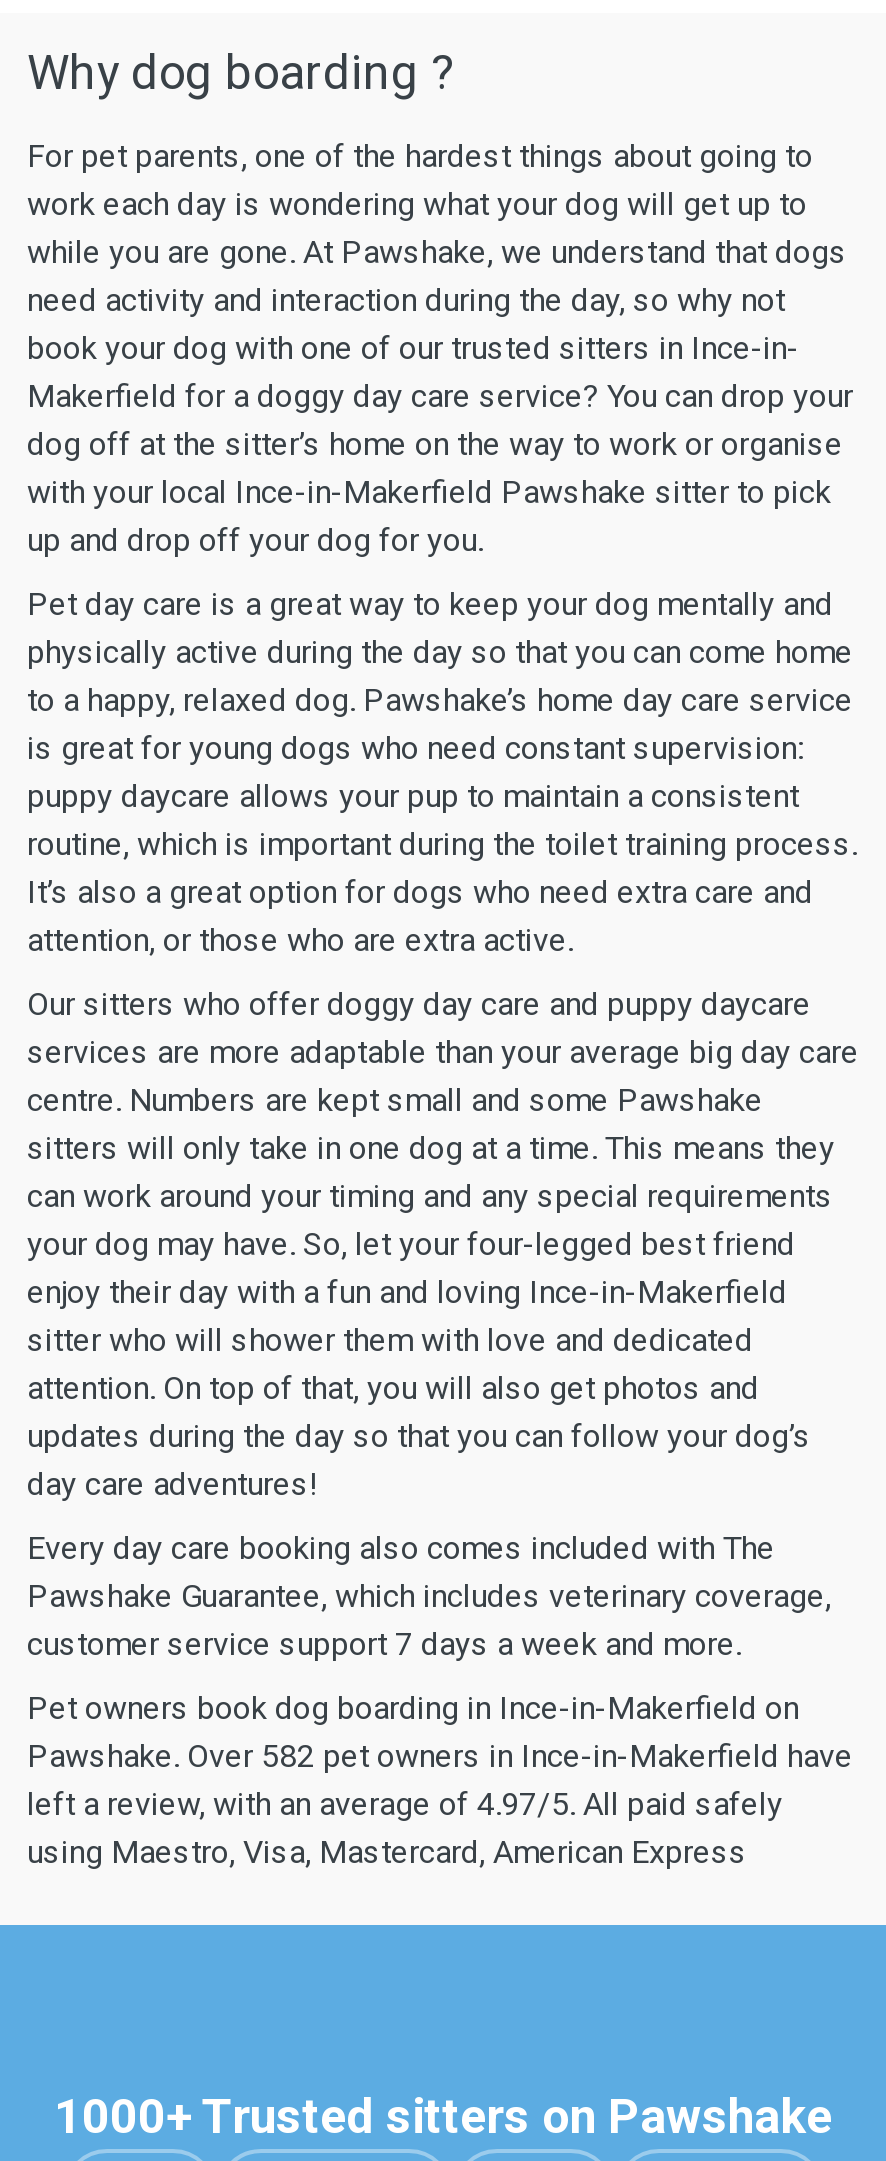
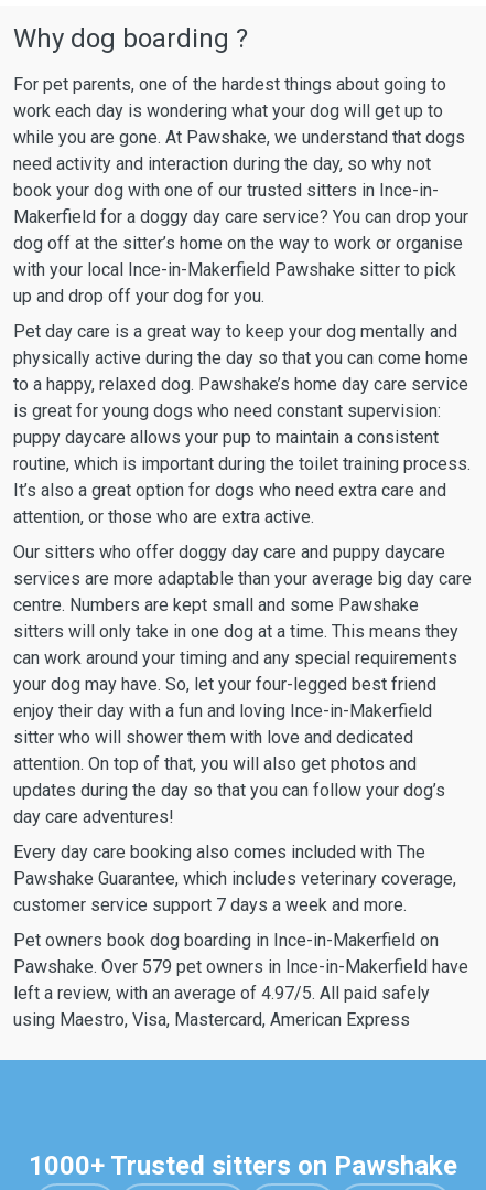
- Pawshake. Over 582 pet owners in Ince-in-Makerfield have
+ Pawshake. Over 579 pet owners in Ince-in-Makerfield have
